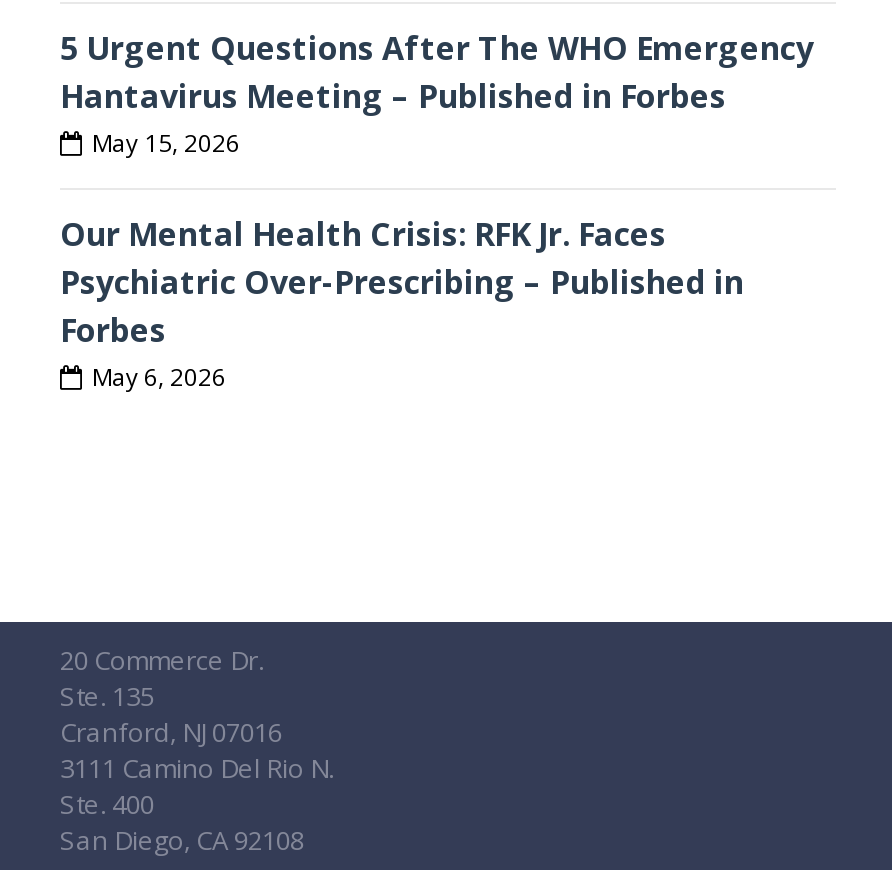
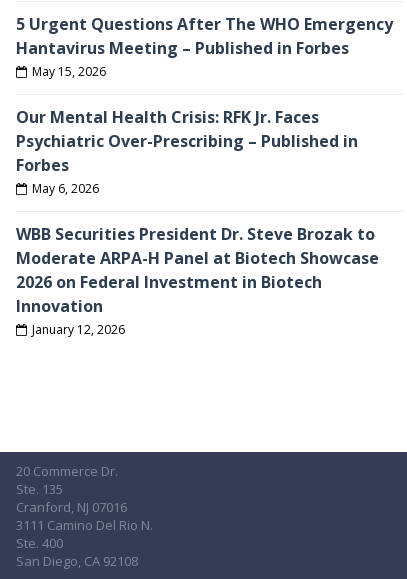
+ WBB Securities President Dr. Steve Brozak to
+ Moderate ARPA-H Panel at Biotech Showcase
+ 2026 on Federal Investment in Biotech
+ Innovation
+ January 12, 2026
